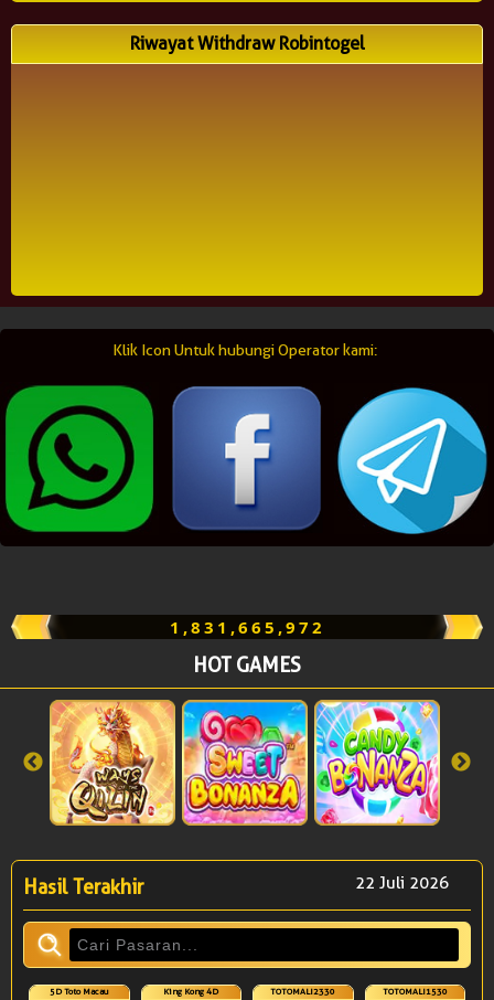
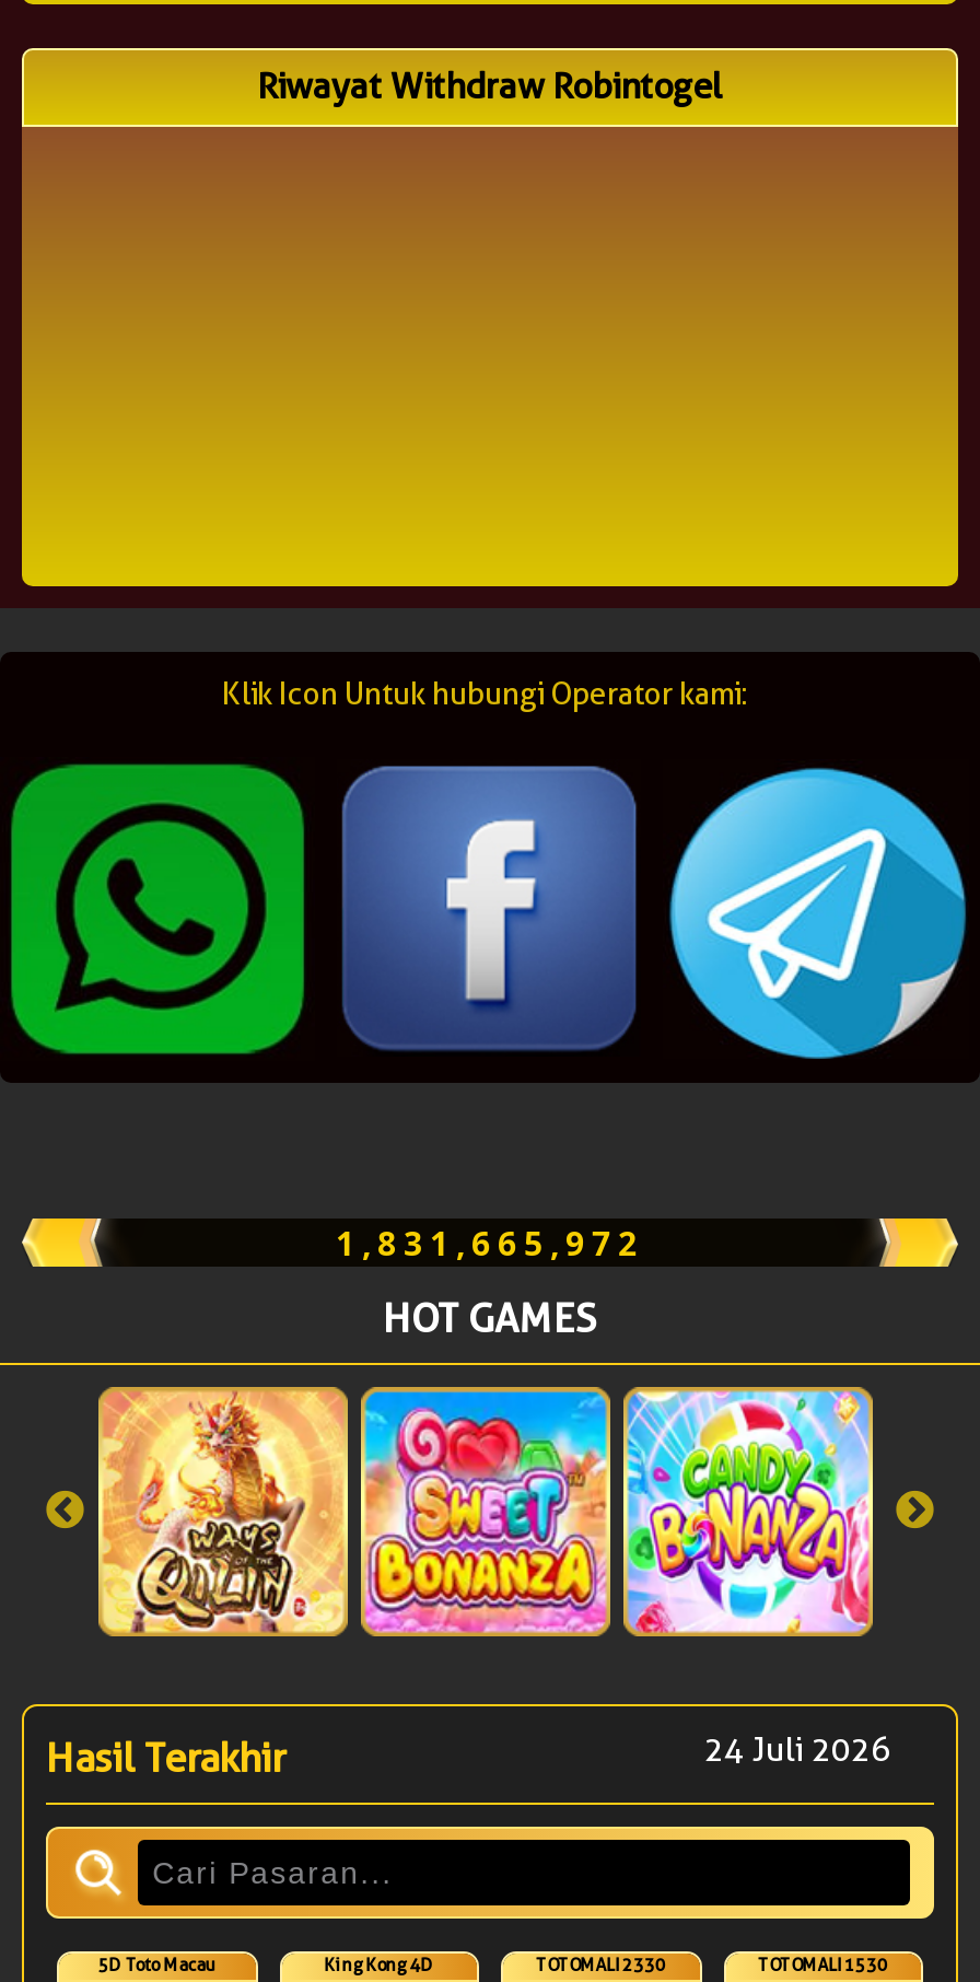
- 22 Juli 2026
+ 24 Juli 2026
